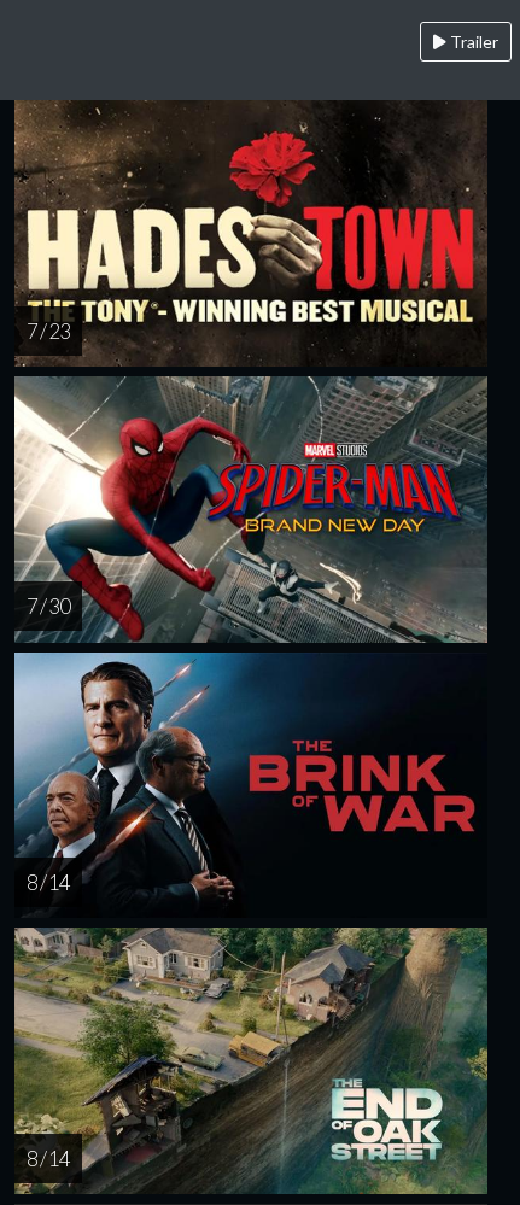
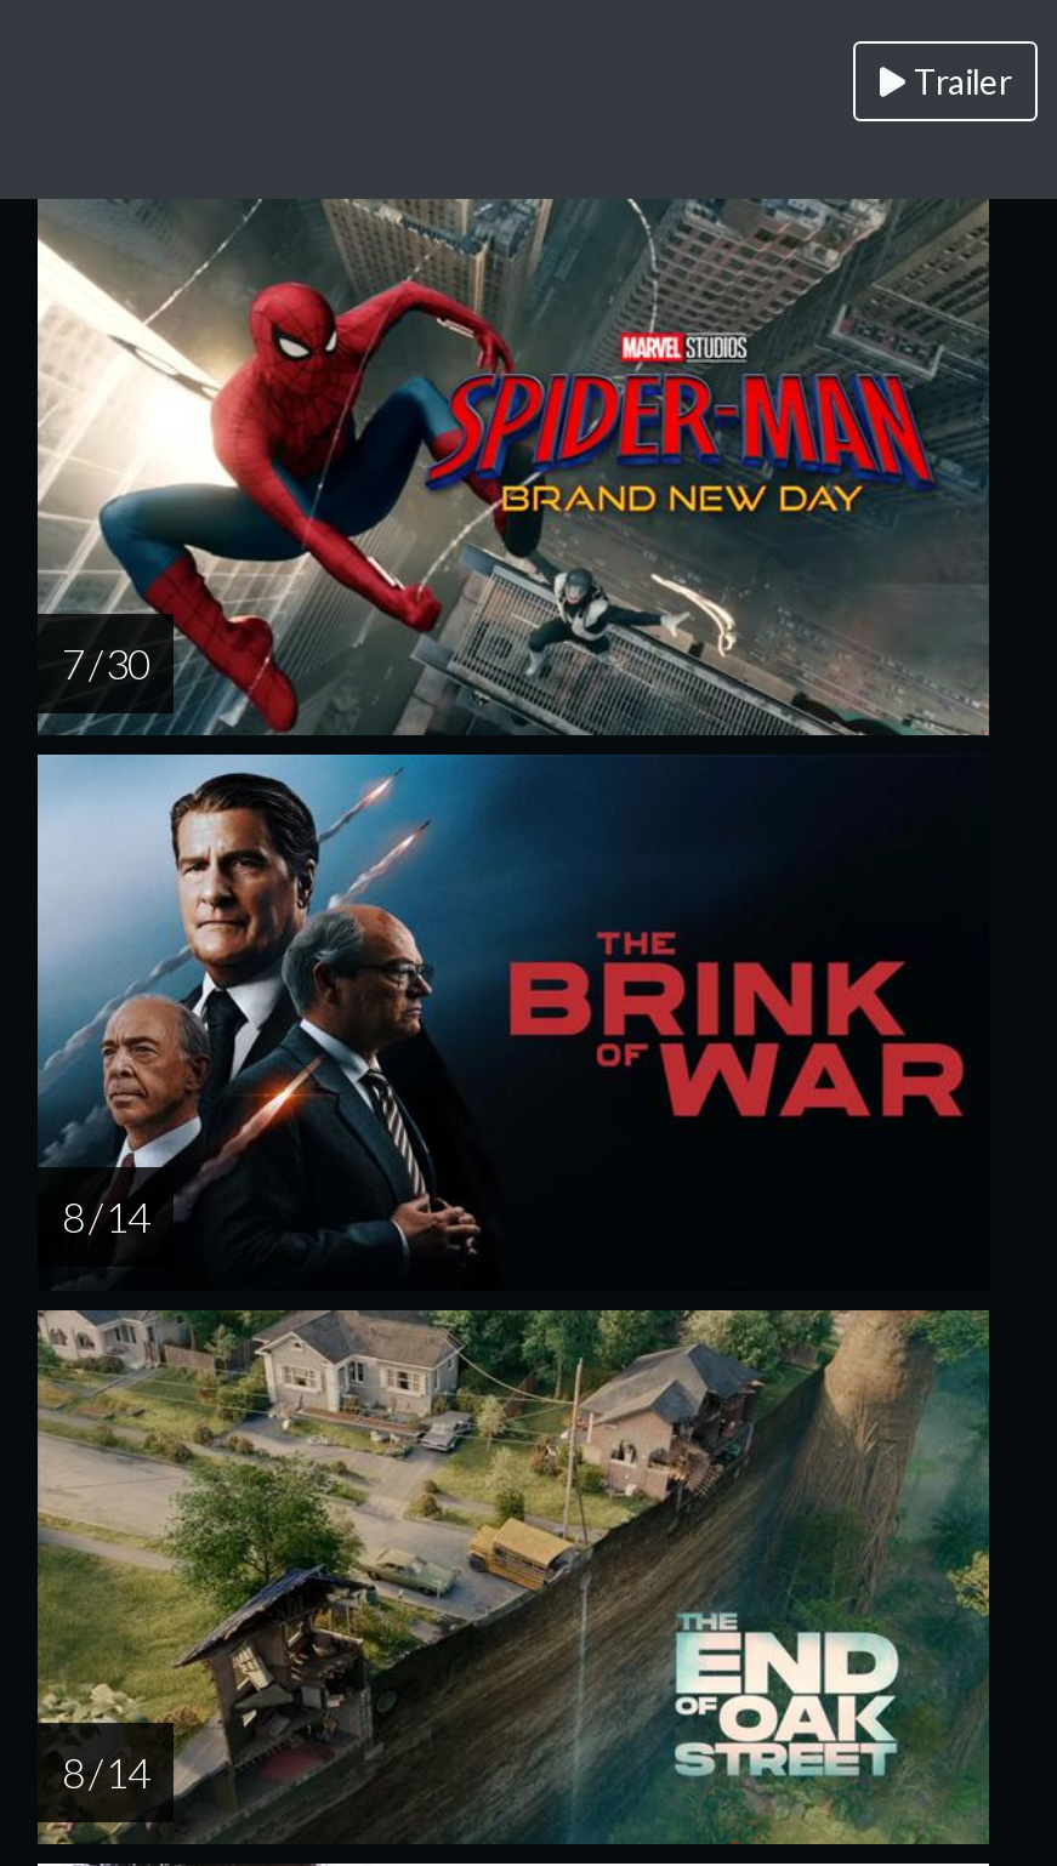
- [image]
- 7 / 23
